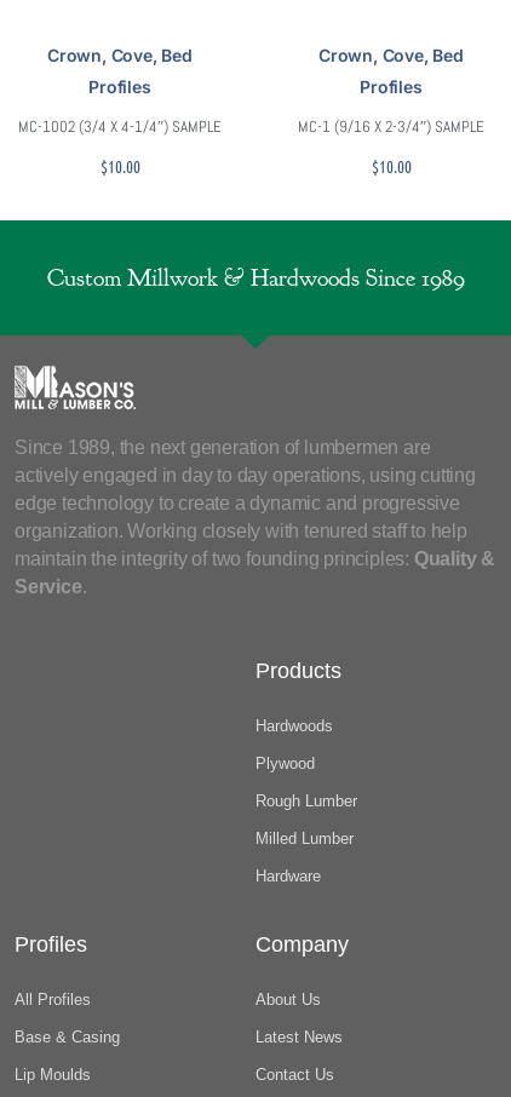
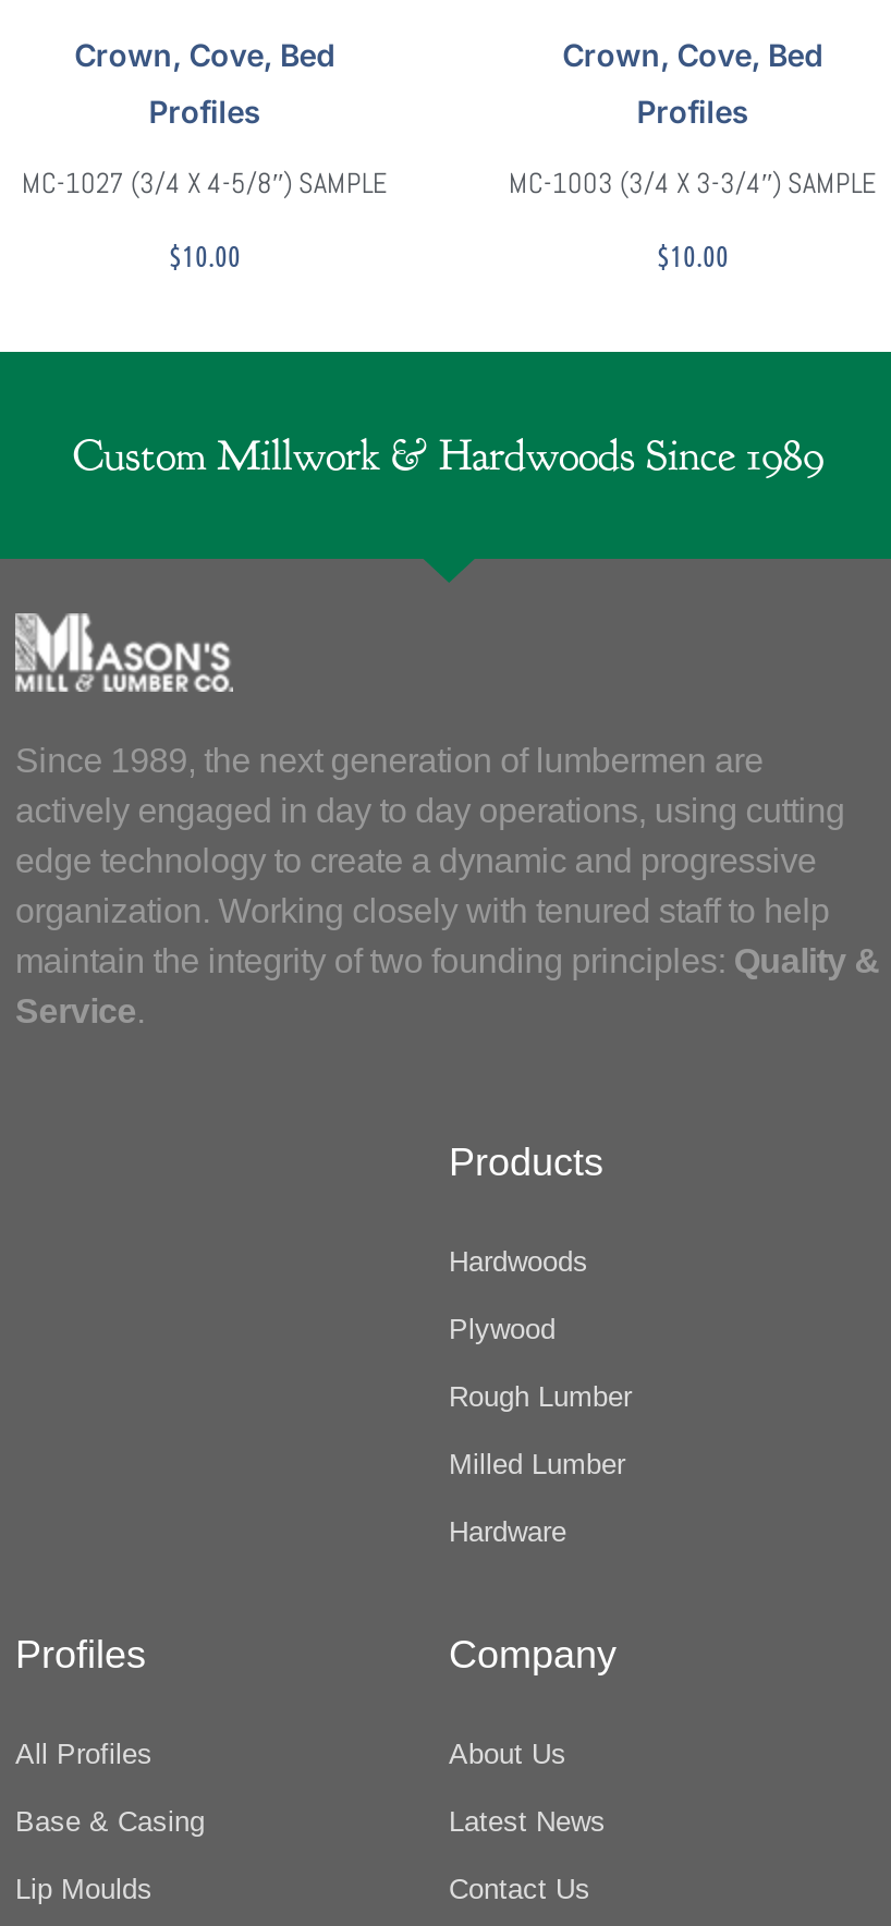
- MC-1002 (3/4 X 4-1/4″) SAMPLE
+ MC-1027 (3/4 X 4-5/8″) SAMPLE

- MC-1 (9/16 X 2-3/4″) SAMPLE
+ MC-1003 (3/4 X 3-3/4″) SAMPLE
